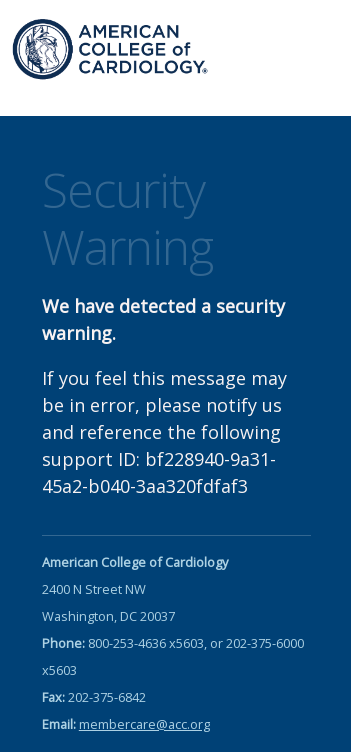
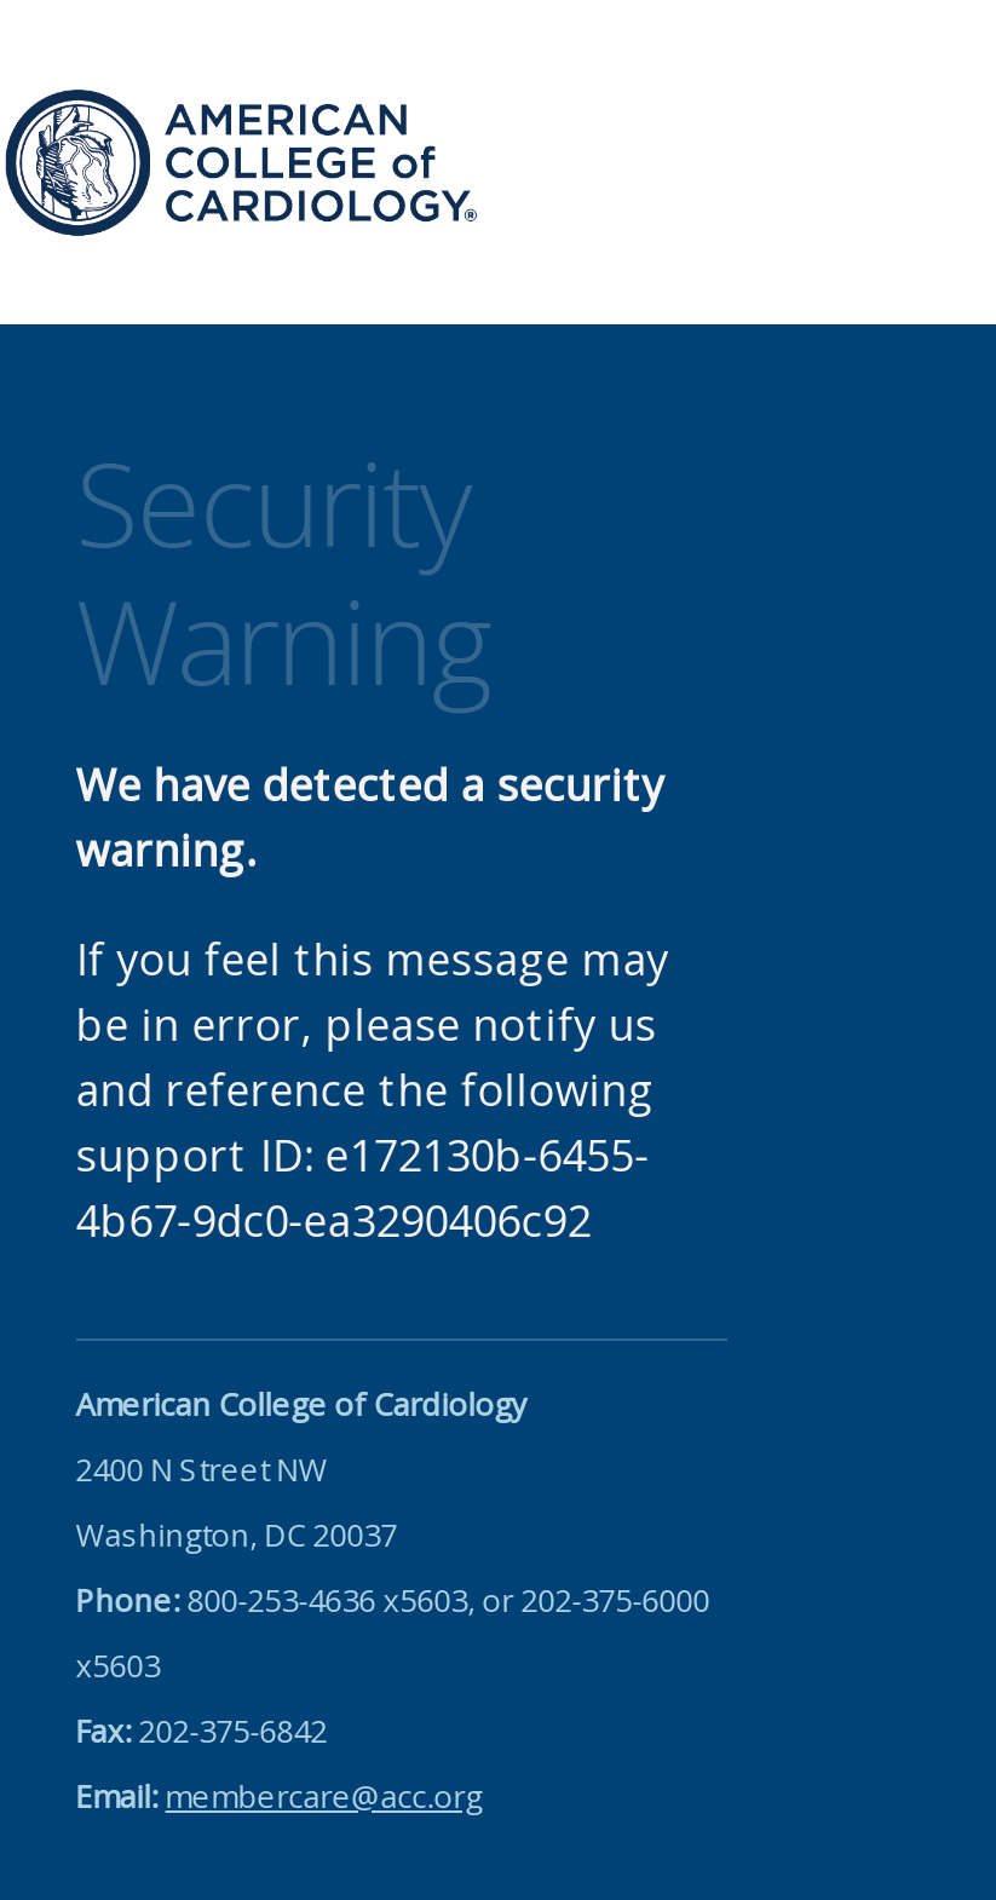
- support ID: bf228940-9a31-
- 45a2-b040-3aa320fdfaf3
+ support ID: e172130b-6455-
+ 4b67-9dc0-ea3290406c92
